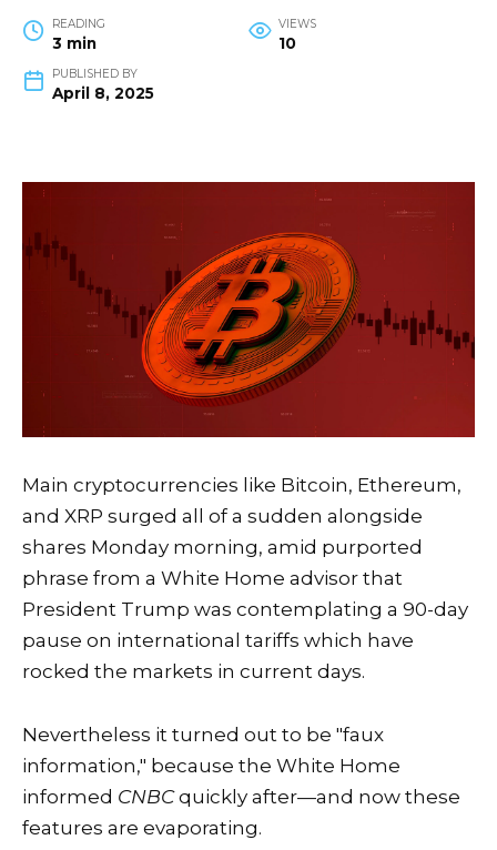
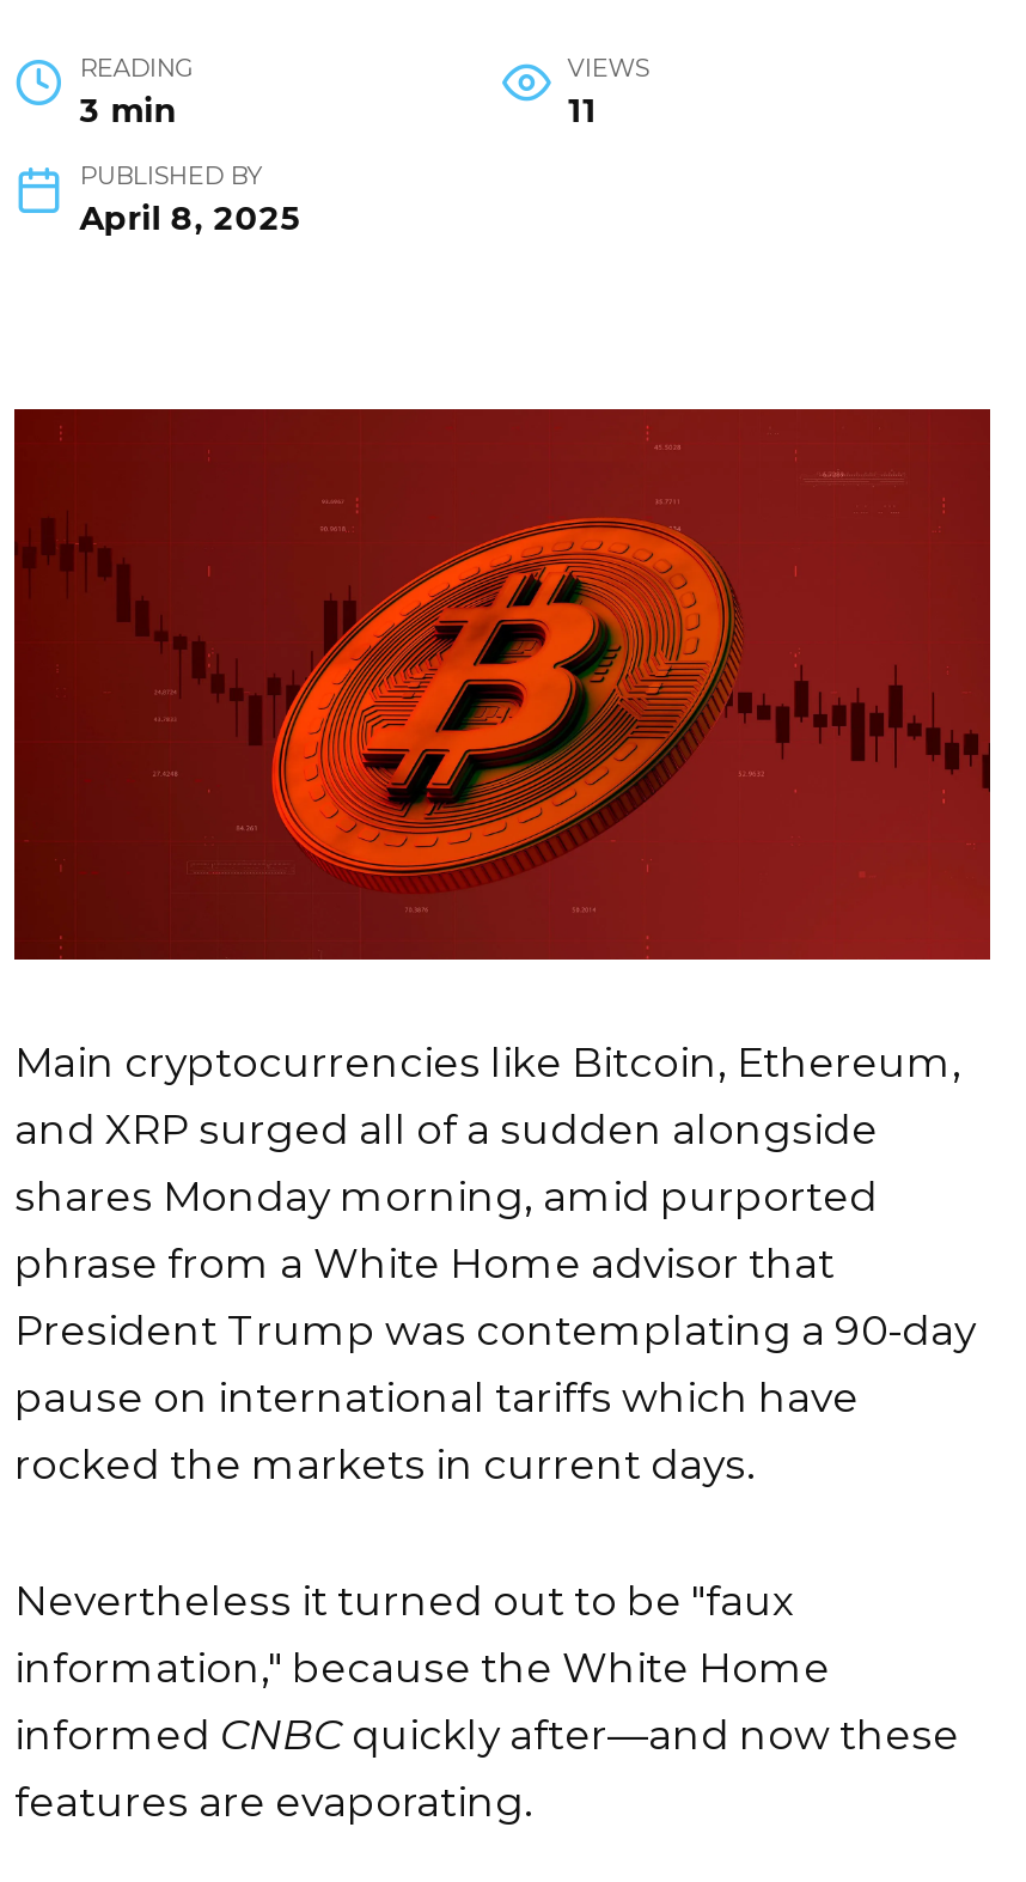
- 10
+ 11
